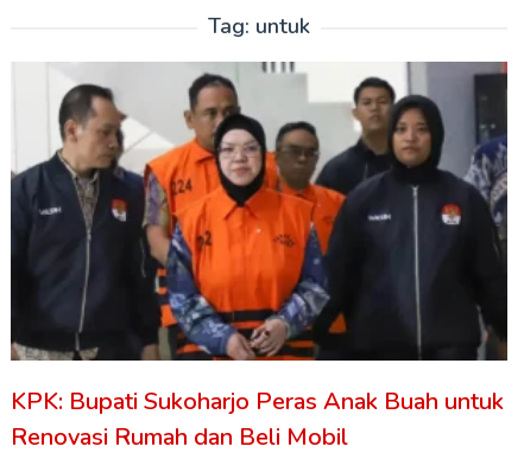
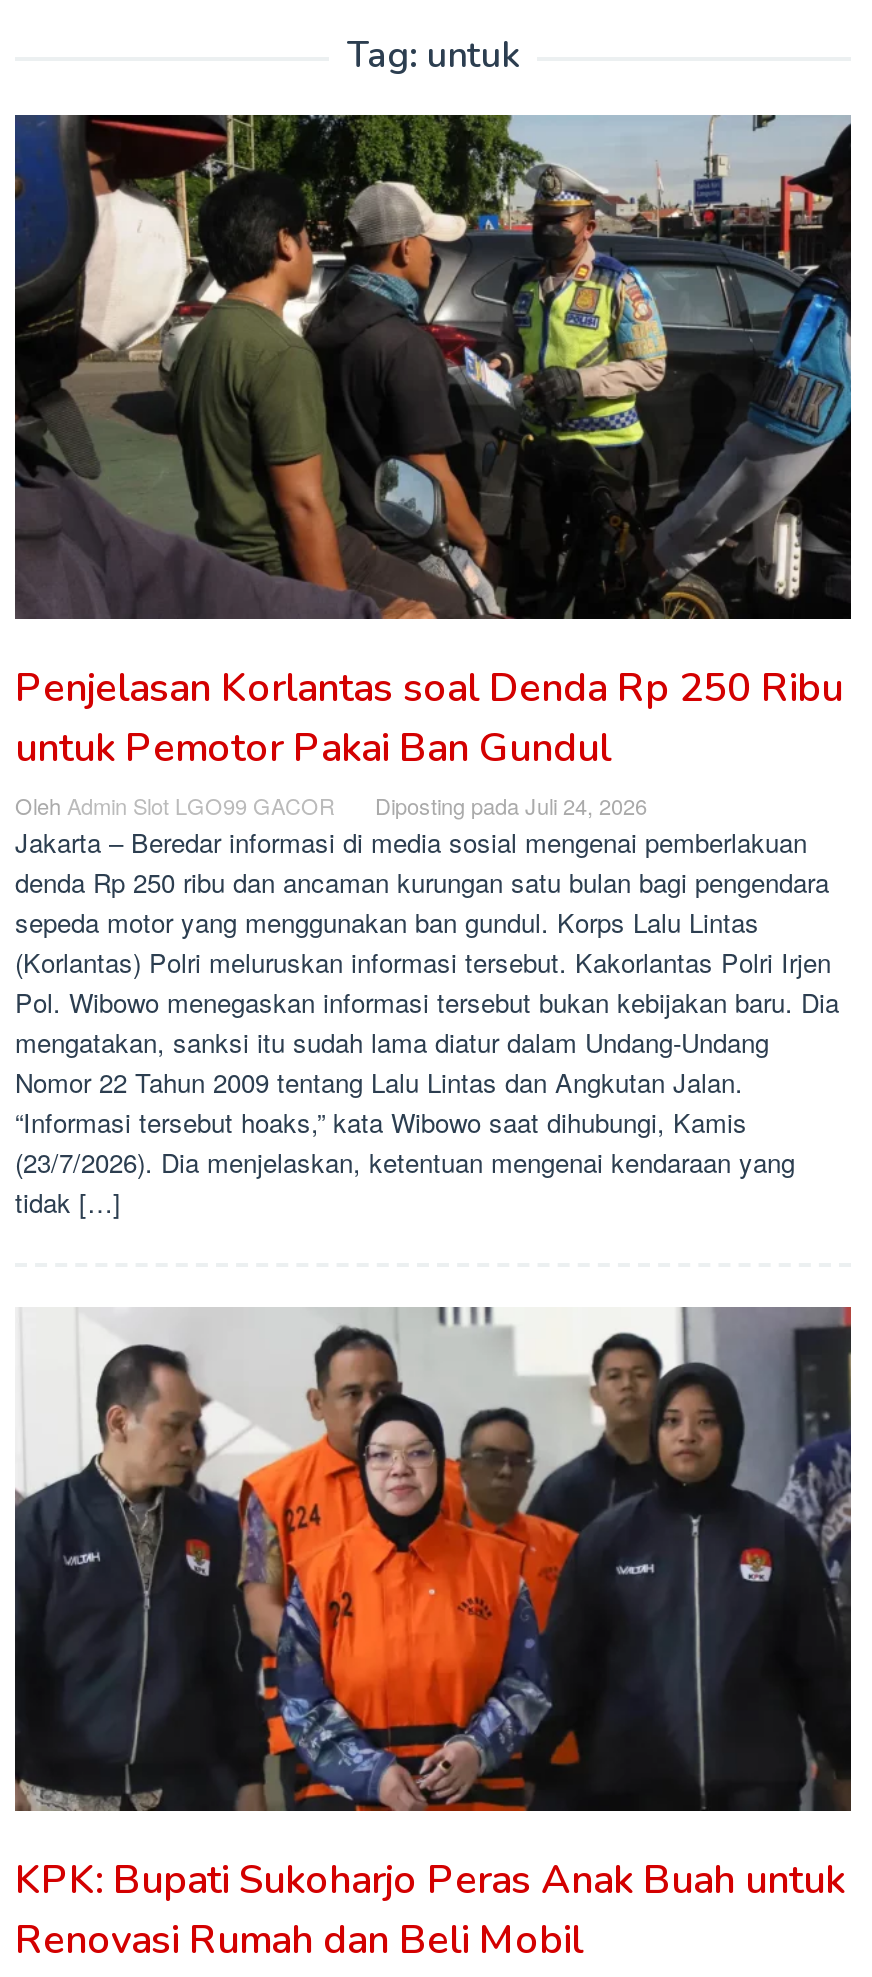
+ [image]
+ Penjelasan Korlantas soal Denda Rp 250 Ribu
+ untuk Pemotor Pakai Ban Gundul
+ Oleh Admin Slot LGO99 GACOR
+ Diposting pada Juli 24, 2026
+ Jakarta – Beredar informasi di media sosial mengenai pemberlakuan
+ denda Rp 250 ribu dan ancaman kurungan satu bulan bagi pengendara
+ sepeda motor yang menggunakan ban gundul. Korps Lalu Lintas
+ (Korlantas) Polri meluruskan informasi tersebut. Kakorlantas Polri Irjen
+ Pol. Wibowo menegaskan informasi tersebut bukan kebijakan baru. Dia
+ mengatakan, sanksi itu sudah lama diatur dalam Undang-Undang
+ Nomor 22 Tahun 2009 tentang Lalu Lintas dan Angkutan Jalan.
+ “Informasi tersebut hoaks,” kata Wibowo saat dihubungi, Kamis
+ (23/7/2026). Dia menjelaskan, ketentuan mengenai kendaraan yang
+ tidak […]
